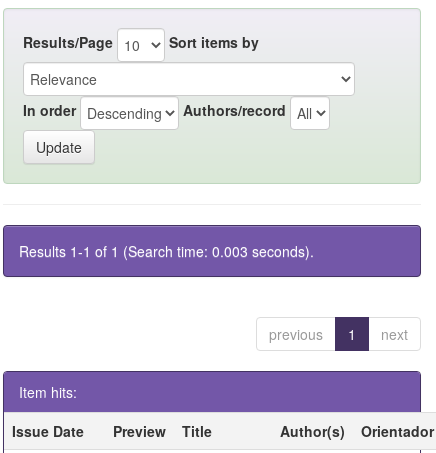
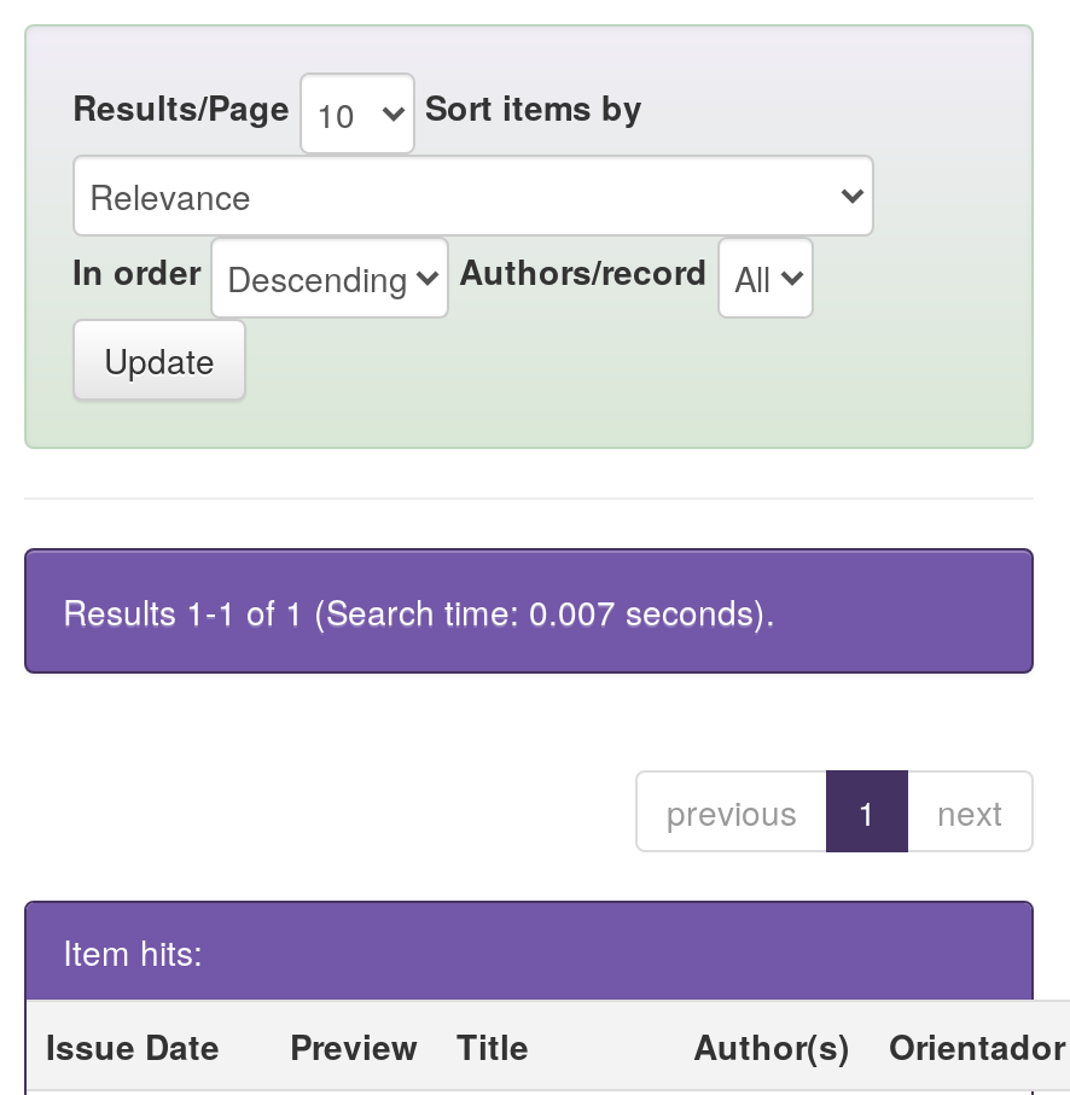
- Results 1-1 of 1 (Search time: 0.003 seconds).
+ Results 1-1 of 1 (Search time: 0.007 seconds).
